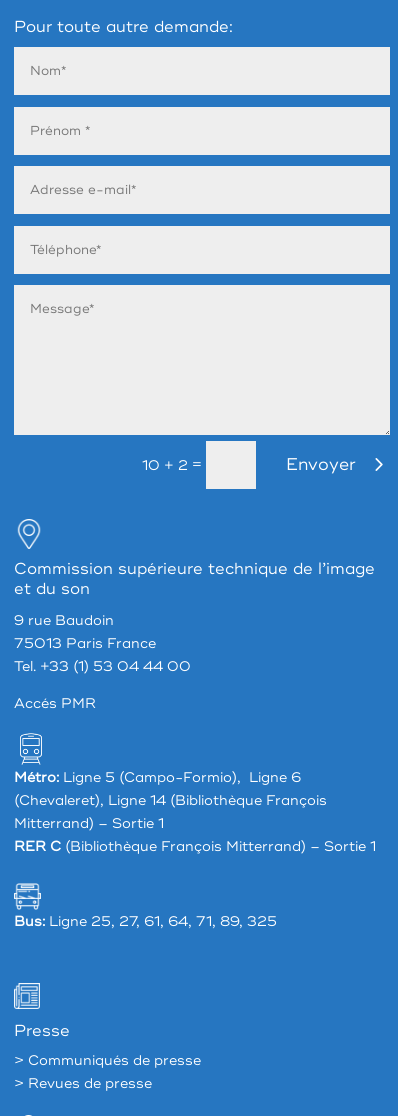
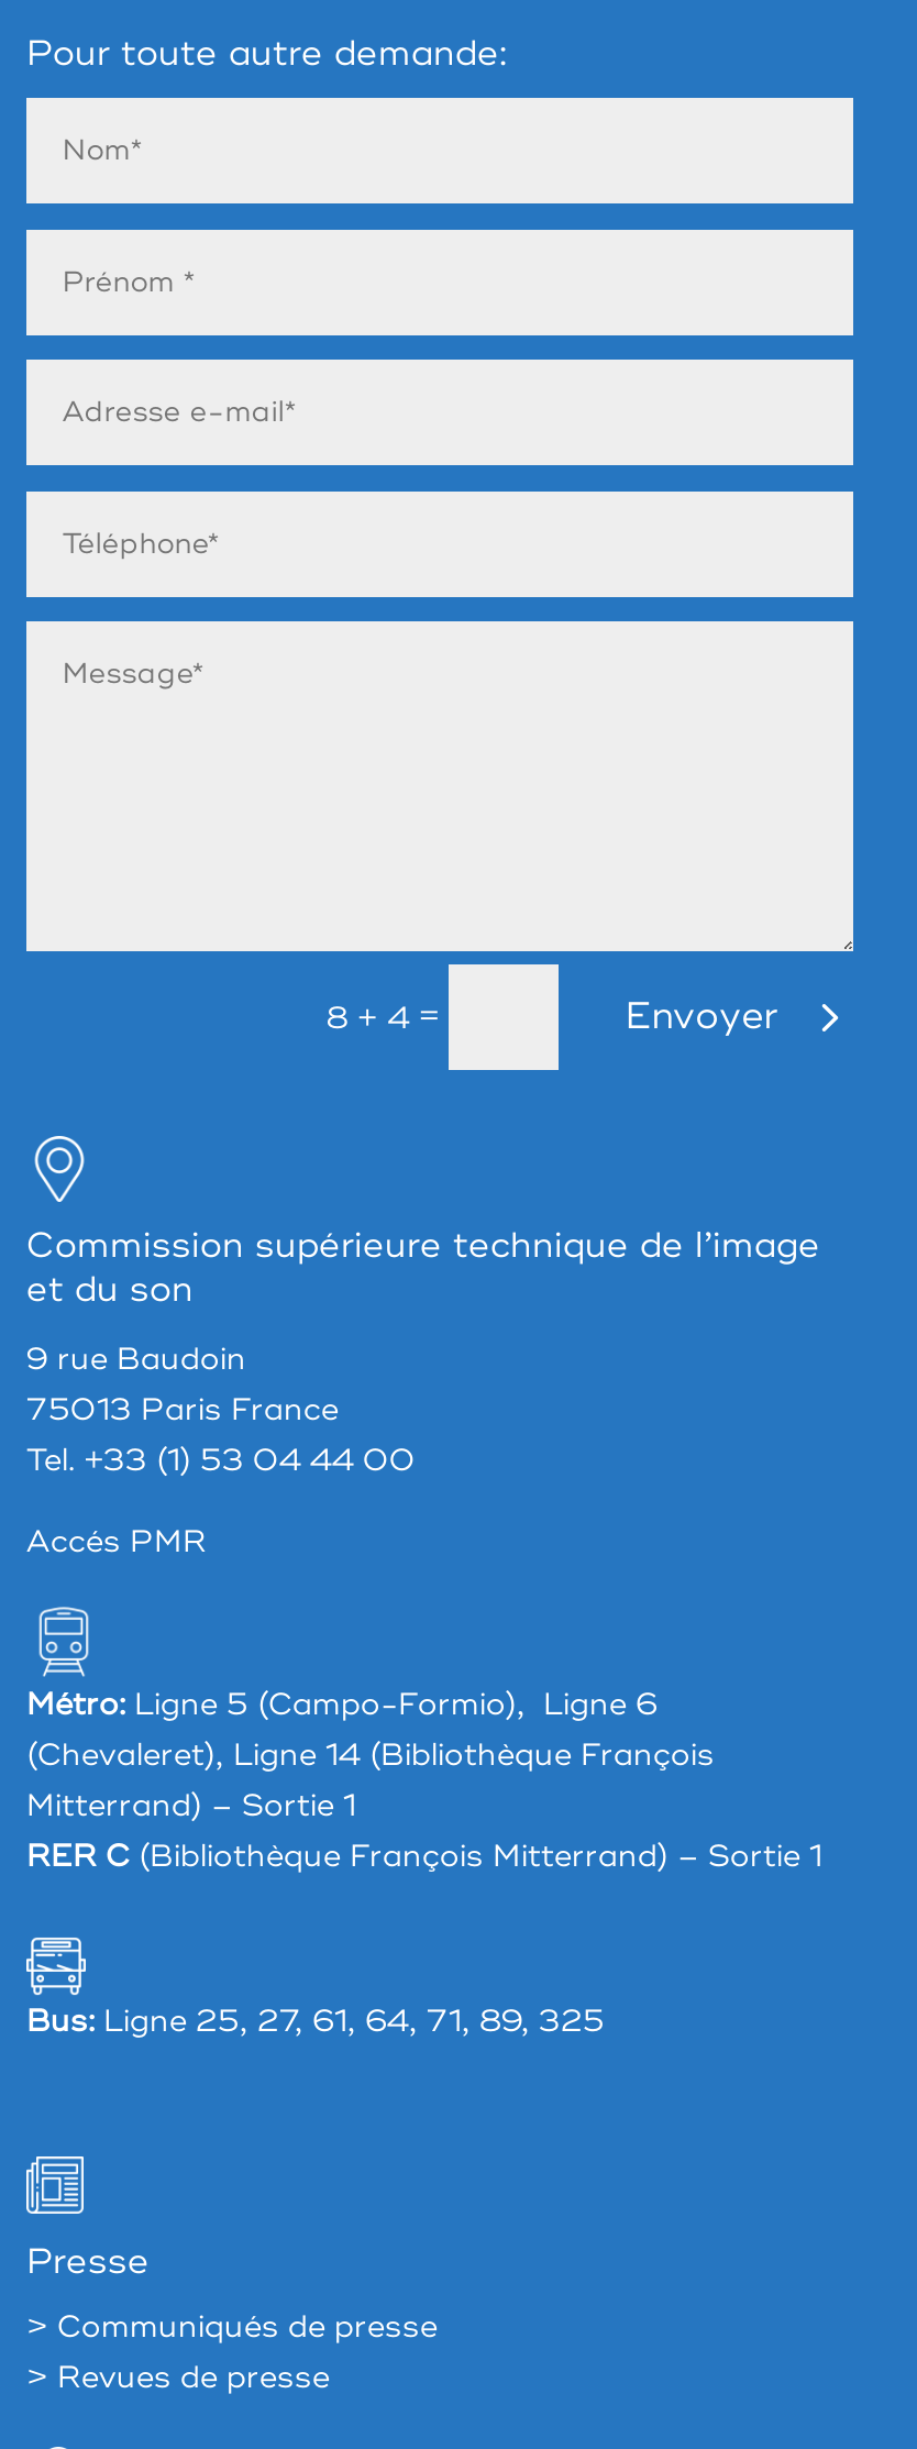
- 10 + 2 =
+ 8 + 4 =
